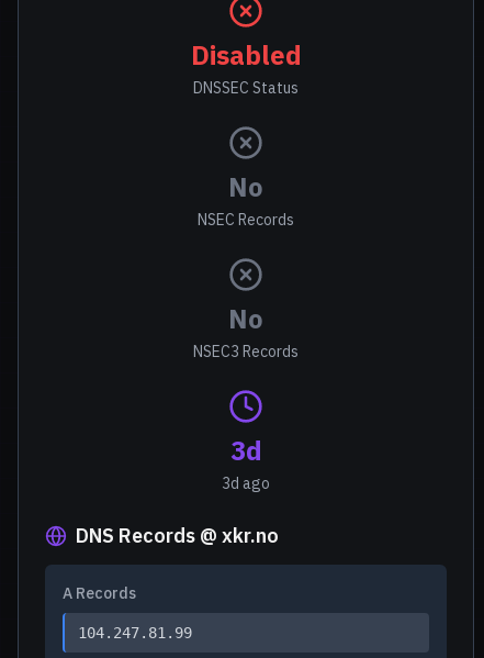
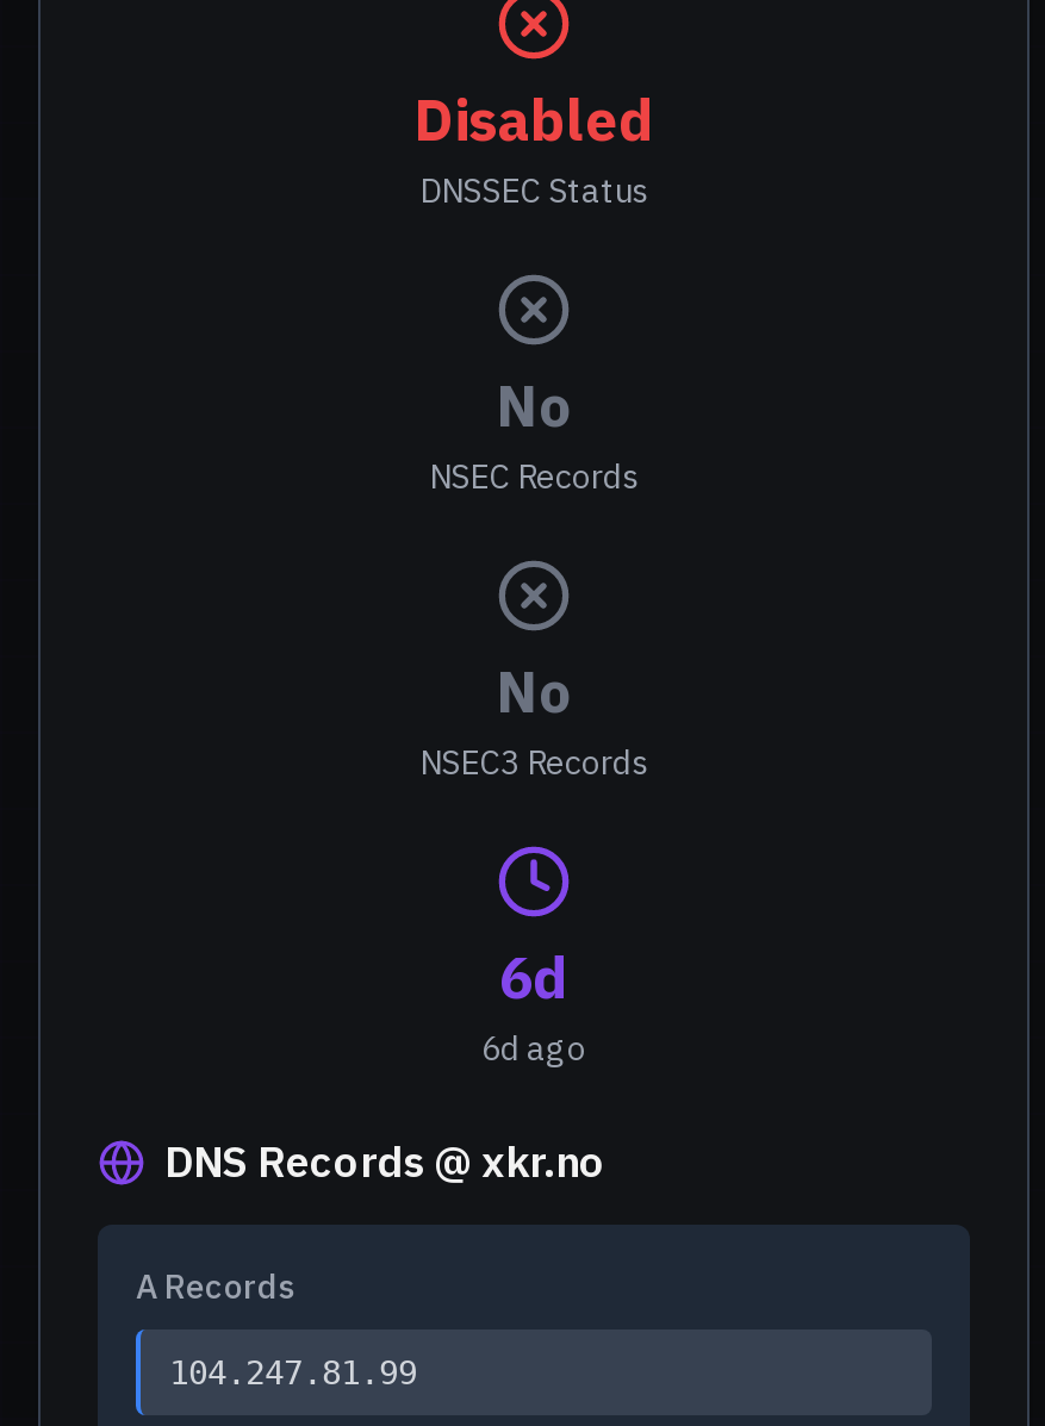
- 3d
- 3d ago
+ 6d
+ 6d ago
